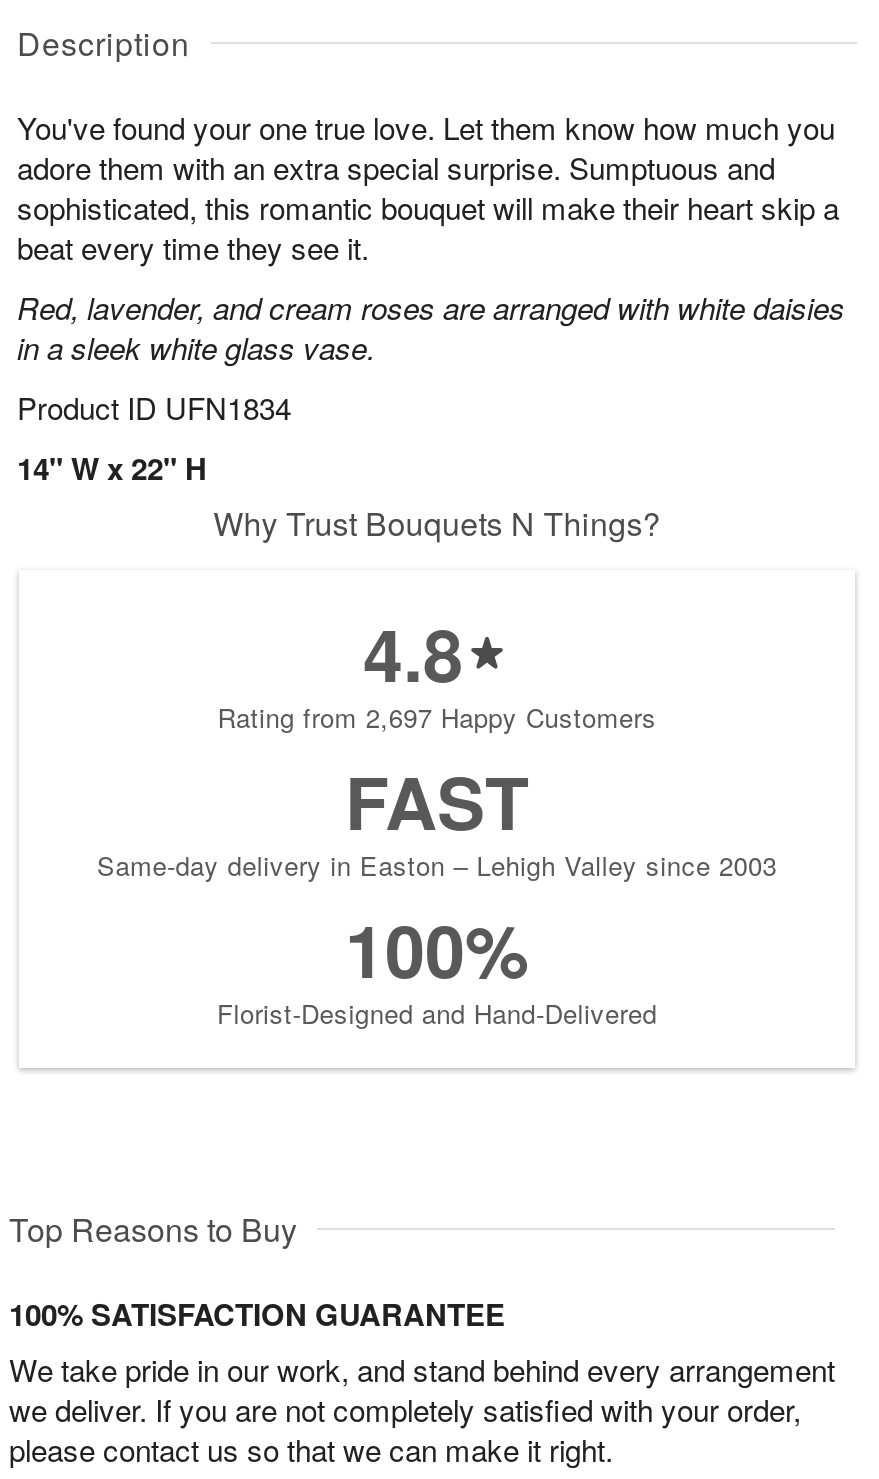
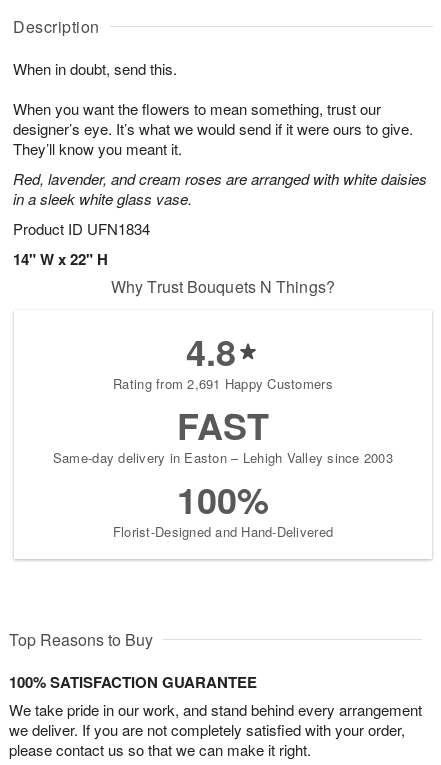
- You've found your one true love. Let them know how much you
- adore them with an extra special surprise. Sumptuous and
- sophisticated, this romantic bouquet will make their heart skip a
- beat every time they see it.
+ When in doubt, send this.
+ When you want the flowers to mean something, trust our
+ designer’s eye. It’s what we would send if it were ours to give.
+ They’ll know you meant it.

- Rating from 2,697 Happy Customers
+ Rating from 2,691 Happy Customers
